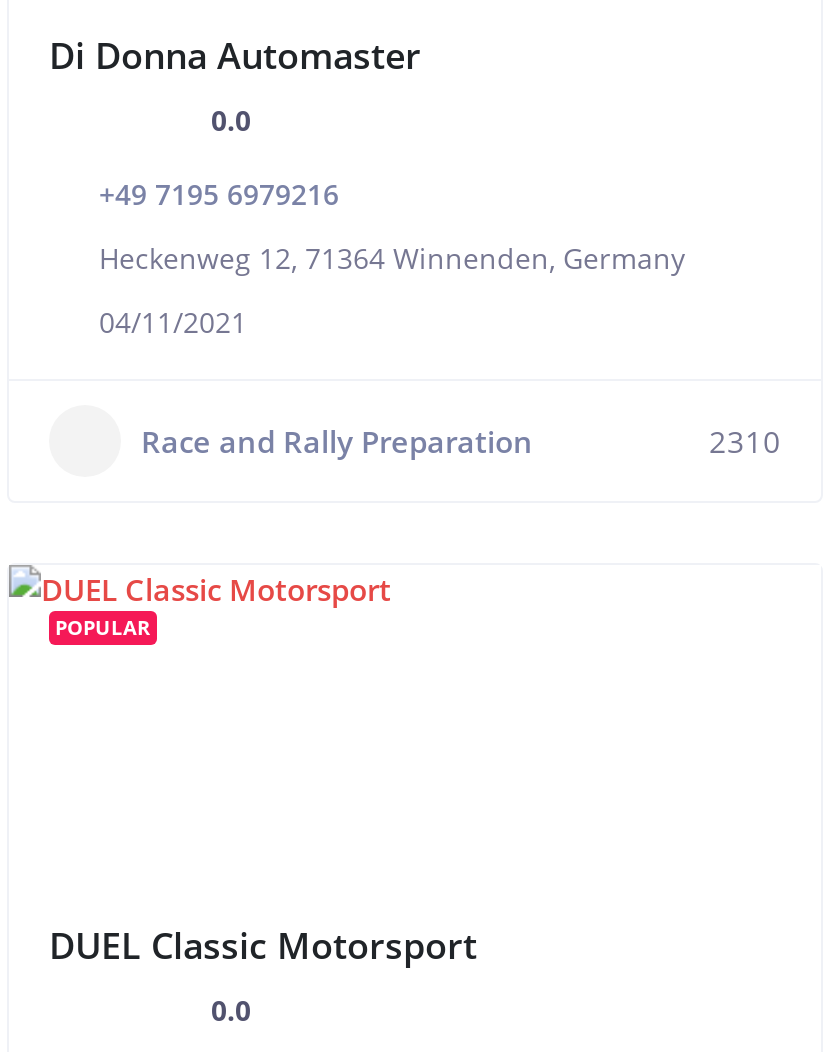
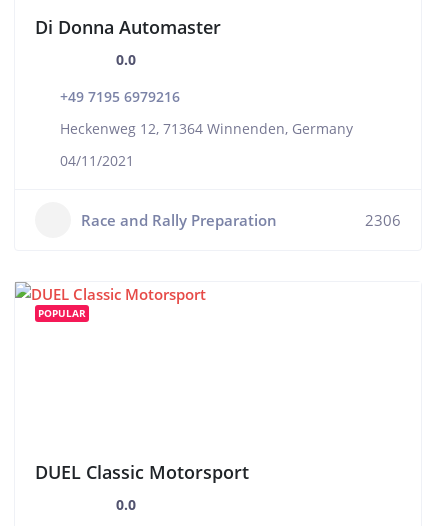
- 2310
+ 2306
